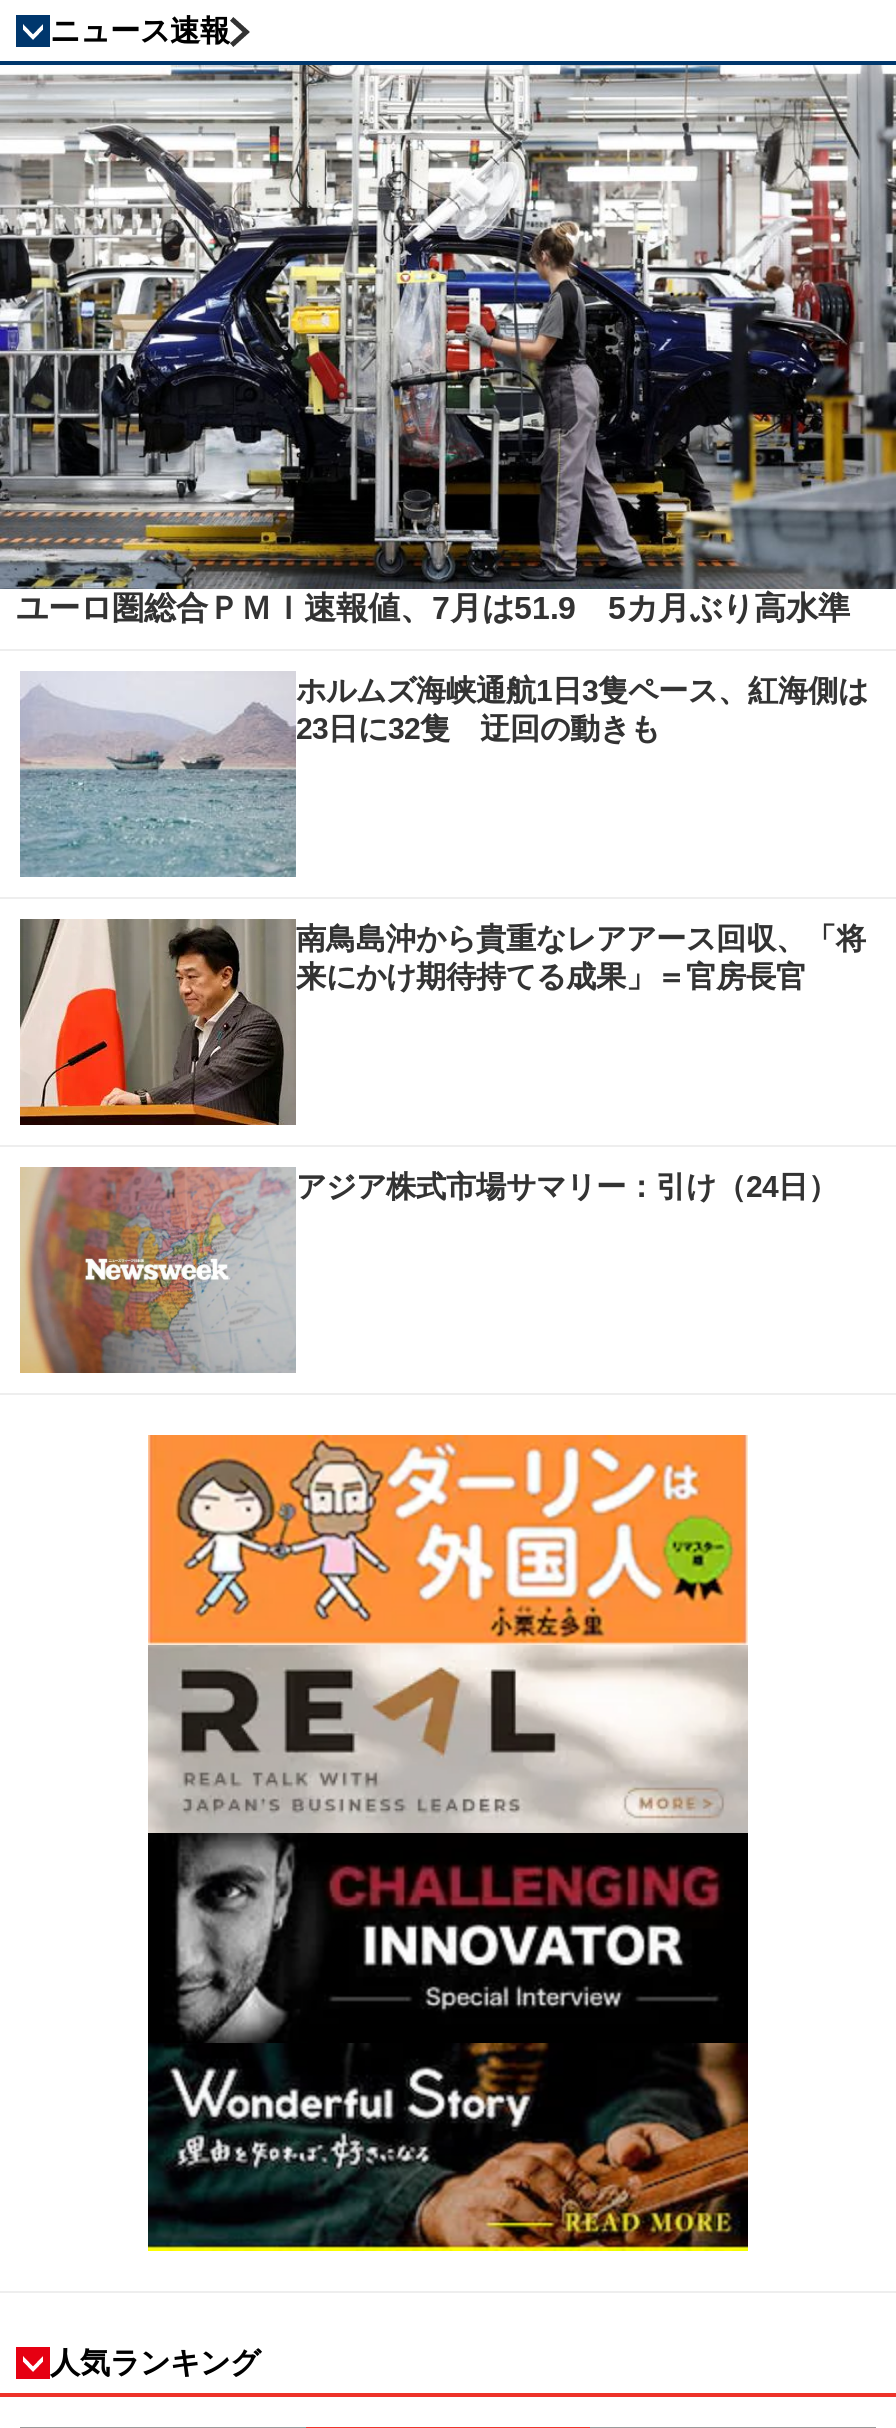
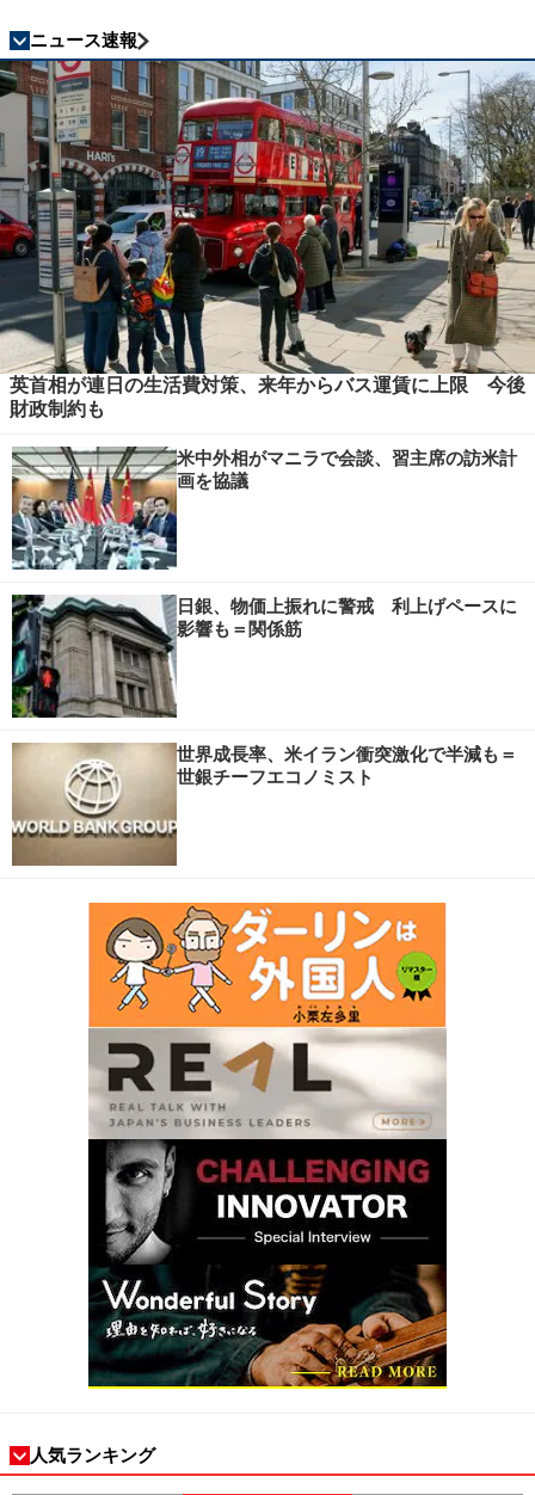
- [image]
- ユーロ圏総合ＰＭＩ速報値、7月は51.9 5カ月ぶり高水準
+ [image]
+ 英首相が連日の生活費対策、来年からバス運賃に上限 今後
+ 財政制約も

- [image]
- ホルムズ海峡通航1日3隻ペース、紅海側は
- 23日に32隻 迂回の動きも
+ [image]
+ 米中外相がマニラで会談、習主席の訪米計
+ 画を協議

- [image]
- 南鳥島沖から貴重なレアアース回収、「将
- 来にかけ期待持てる成果」＝官房長官
+ [image]
+ 日銀、物価上振れに警戒 利上げペースに
+ 影響も＝関係筋

- [image]
- アジア株式市場サマリー：引け（24日）
+ [image]
+ 世界成長率、米イラン衝突激化で半減も＝
+ 世銀チーフエコノミスト
